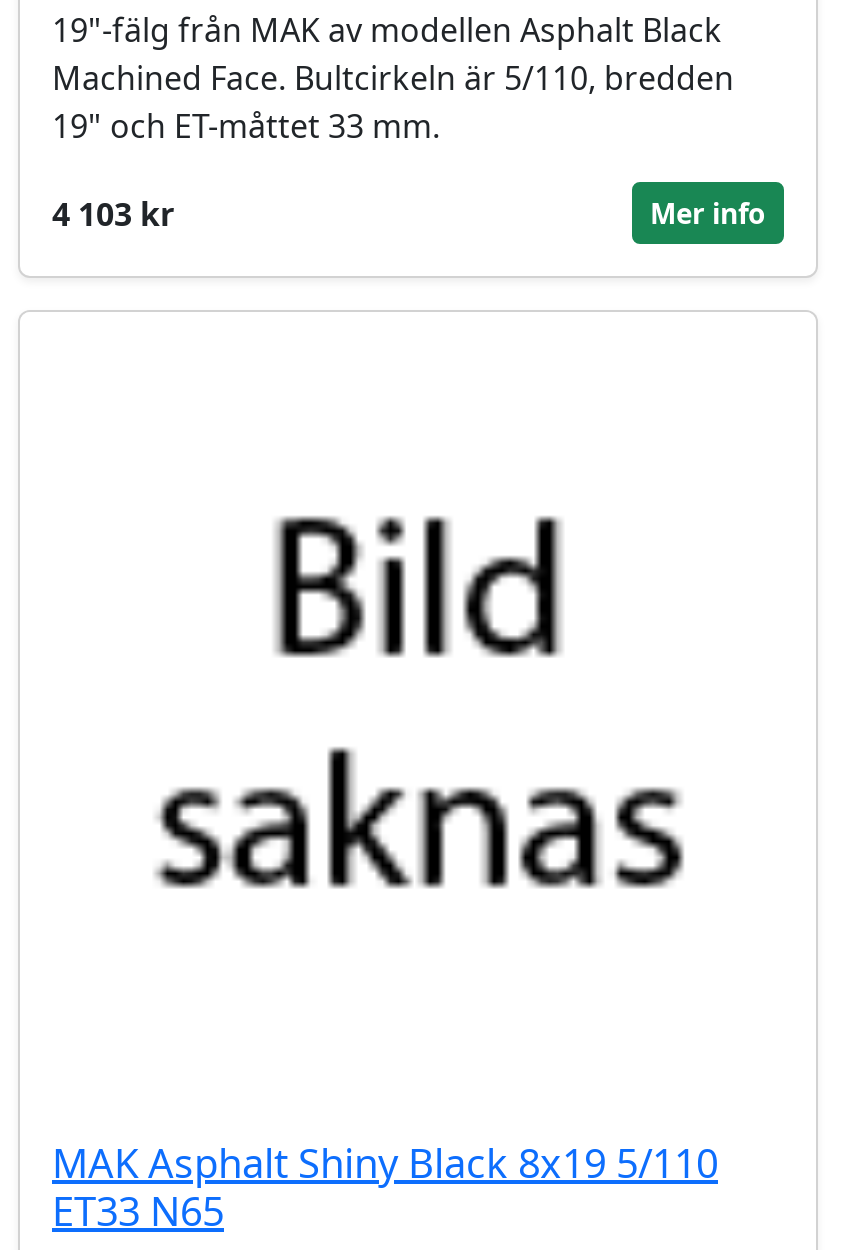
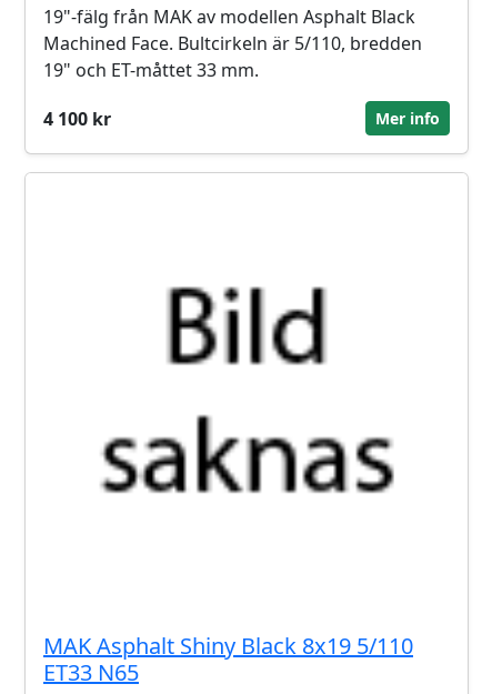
- 4 103 kr
+ 4 100 kr
